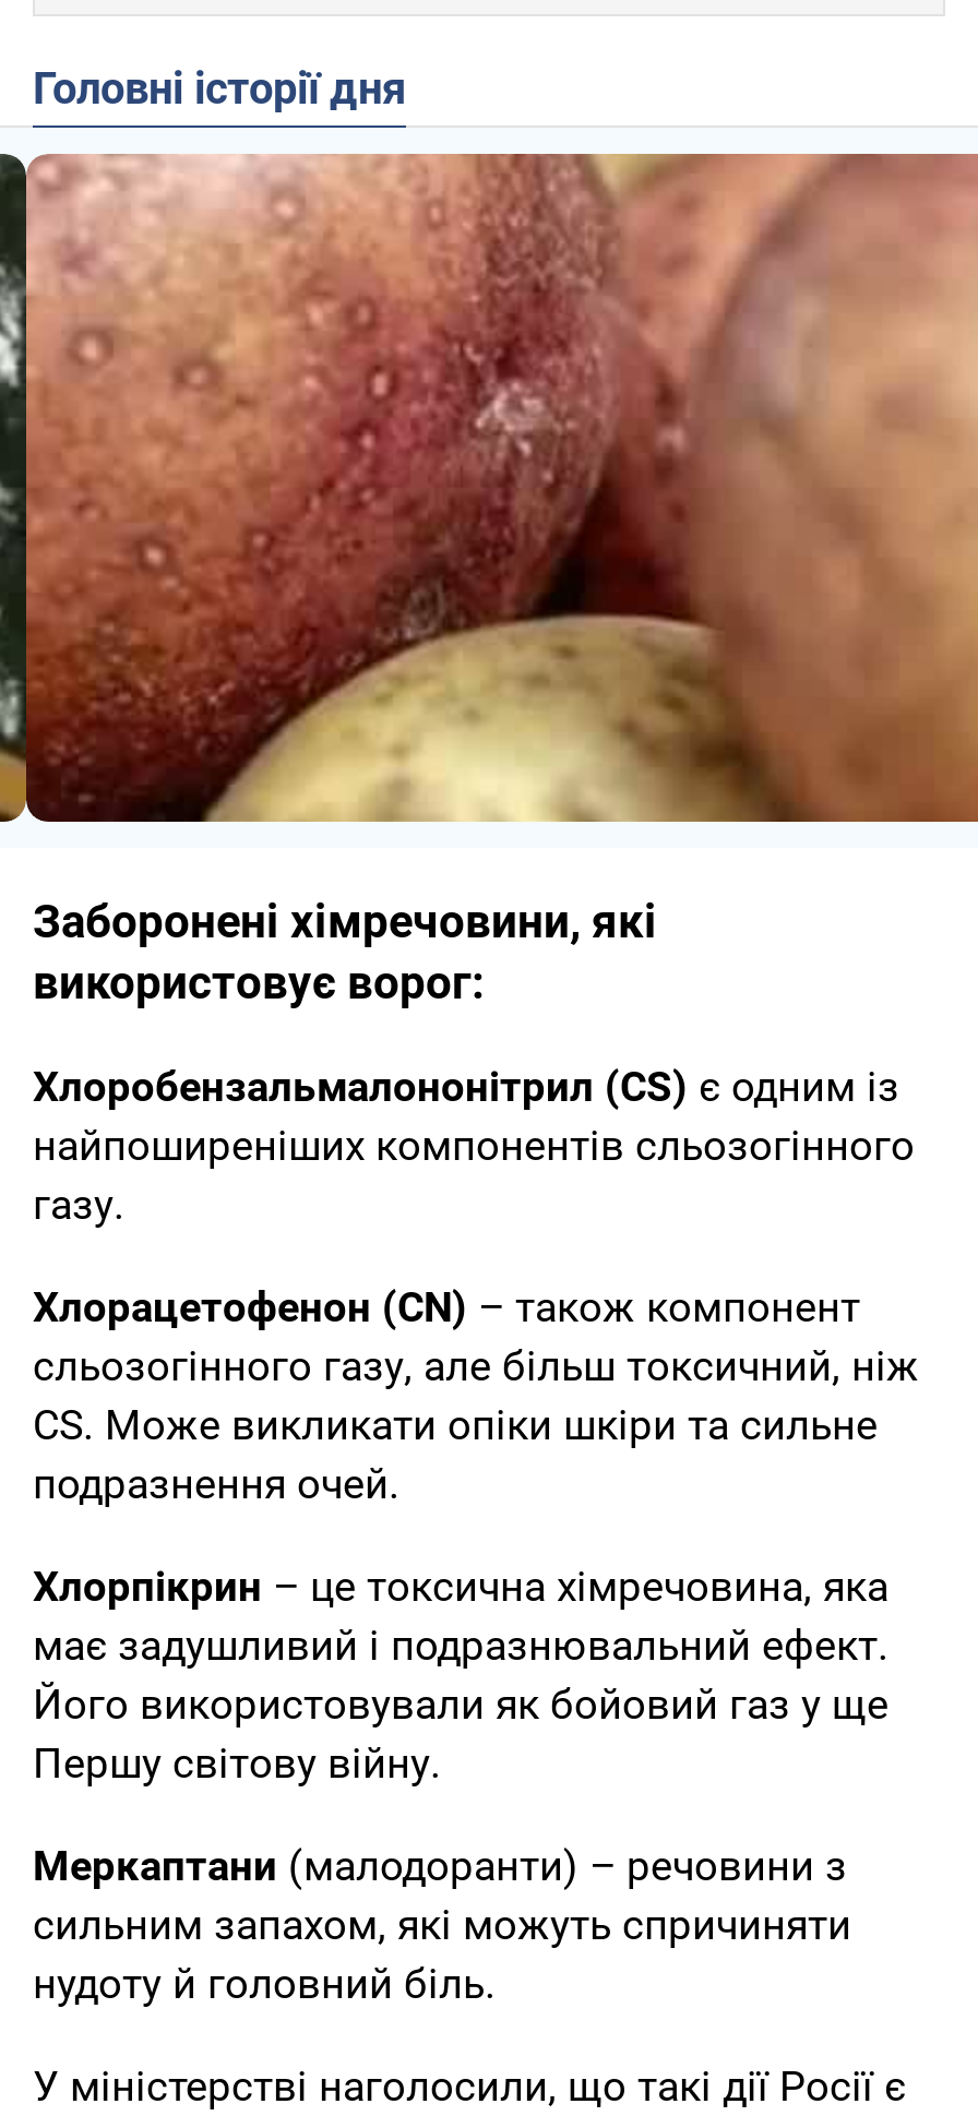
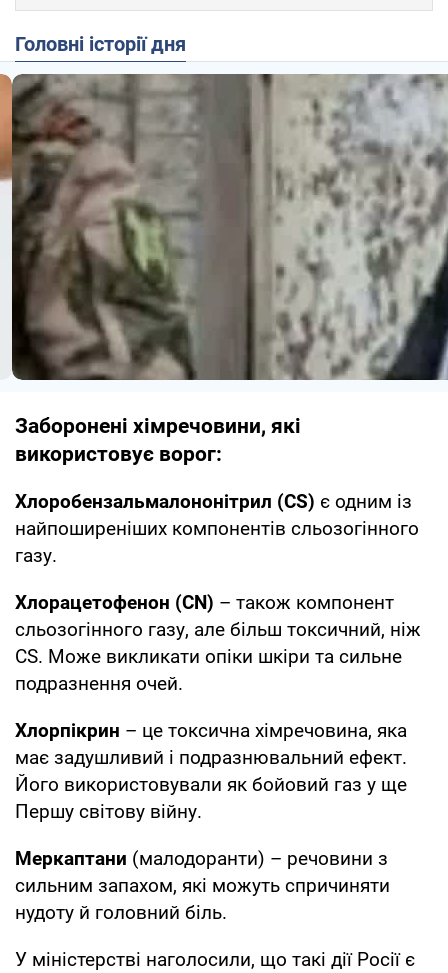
- [image]
+ [image]
